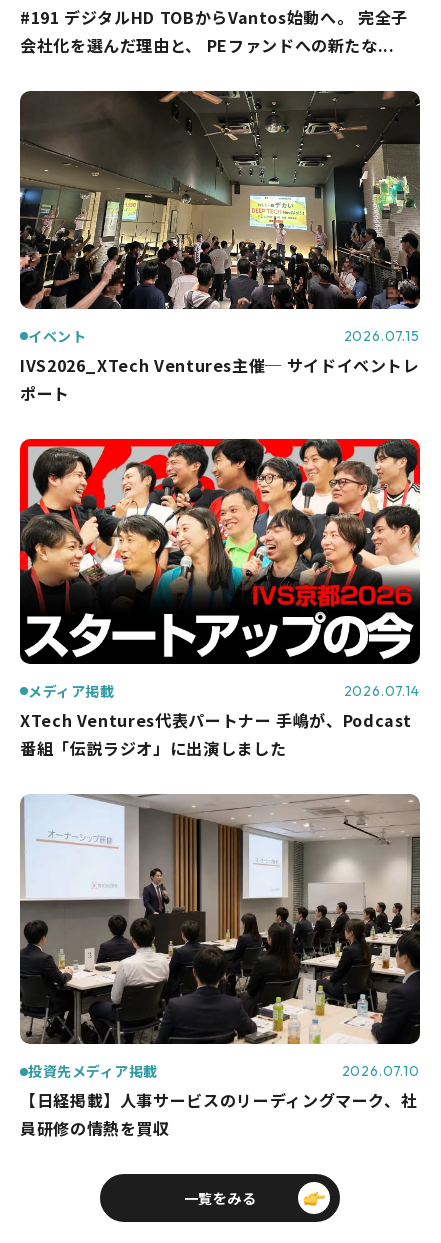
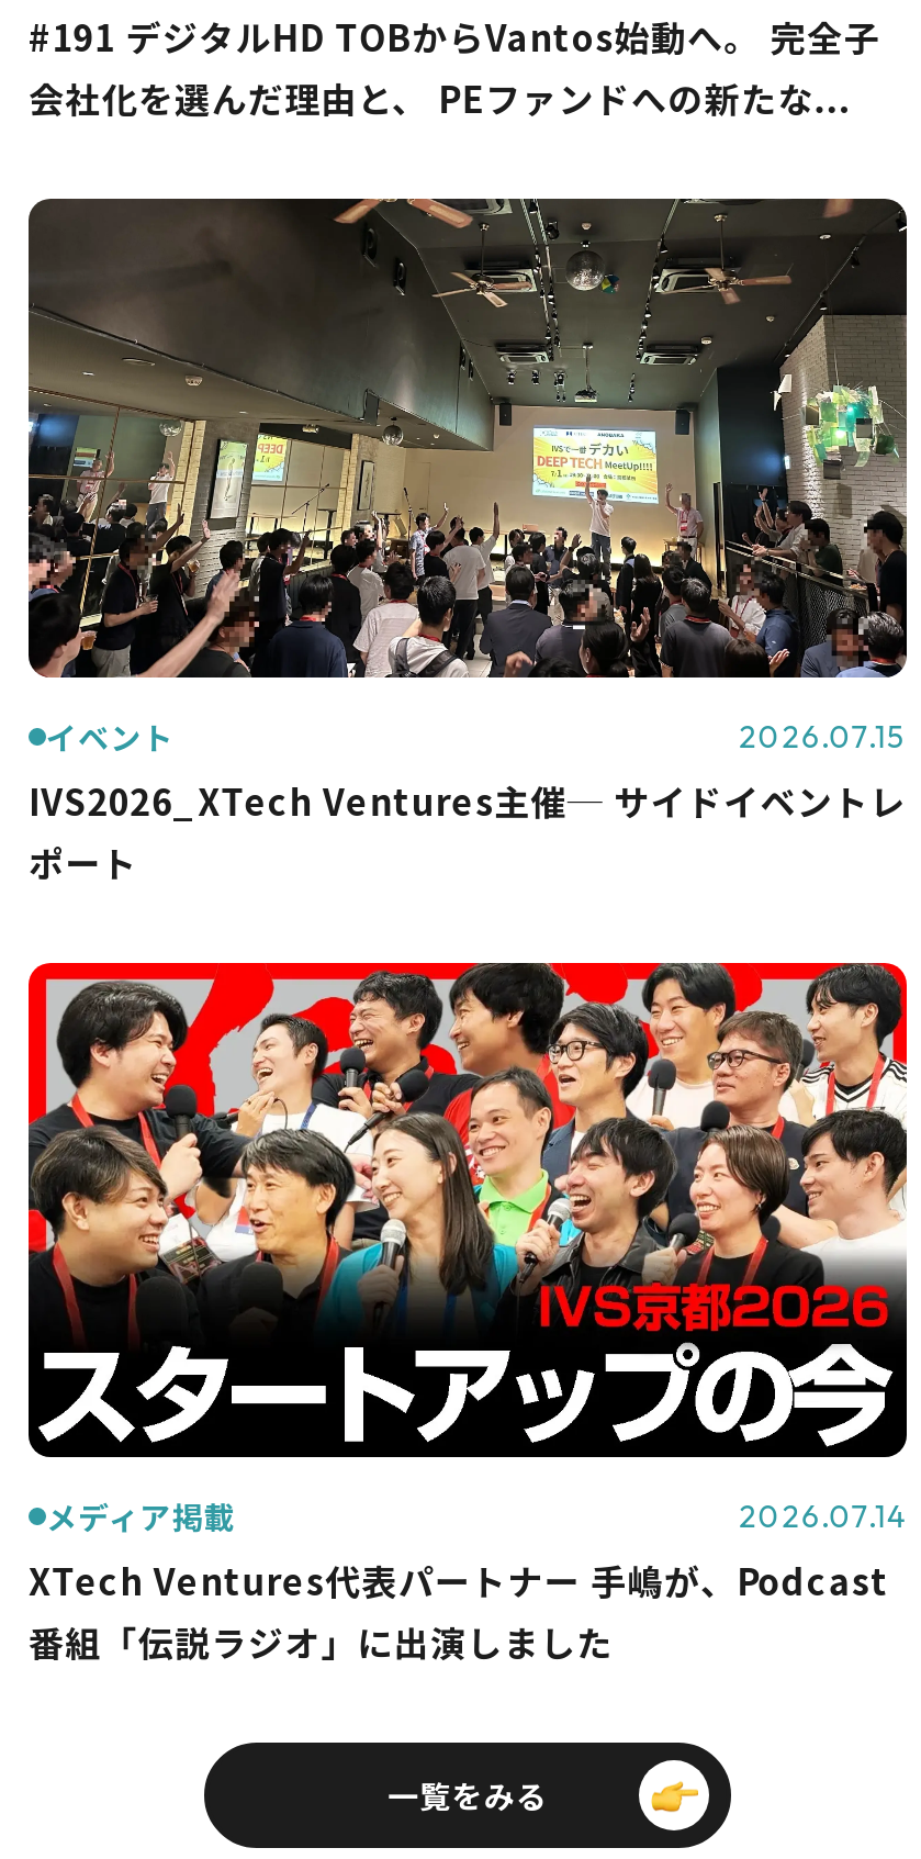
- [image]
- 投資先メディア掲載
- 2026.07.10
- 【日経掲載】人事サービスのリーディングマーク、社
- 員研修の情熱を買収
